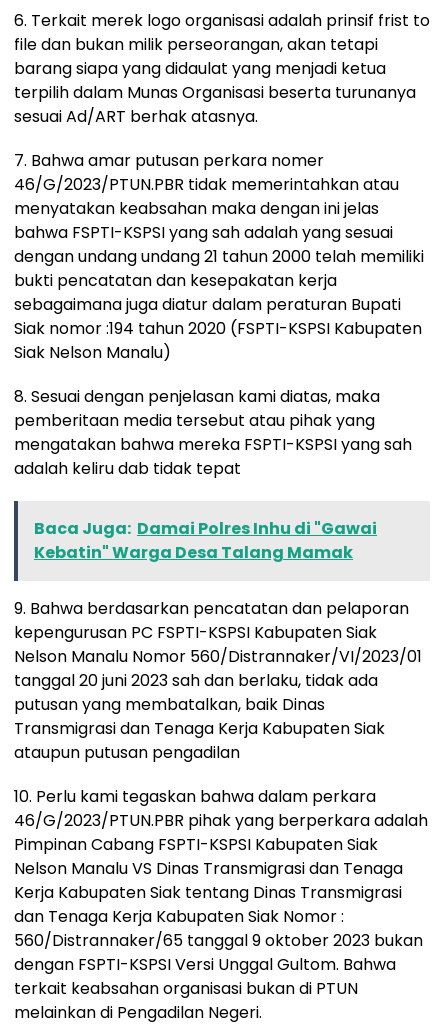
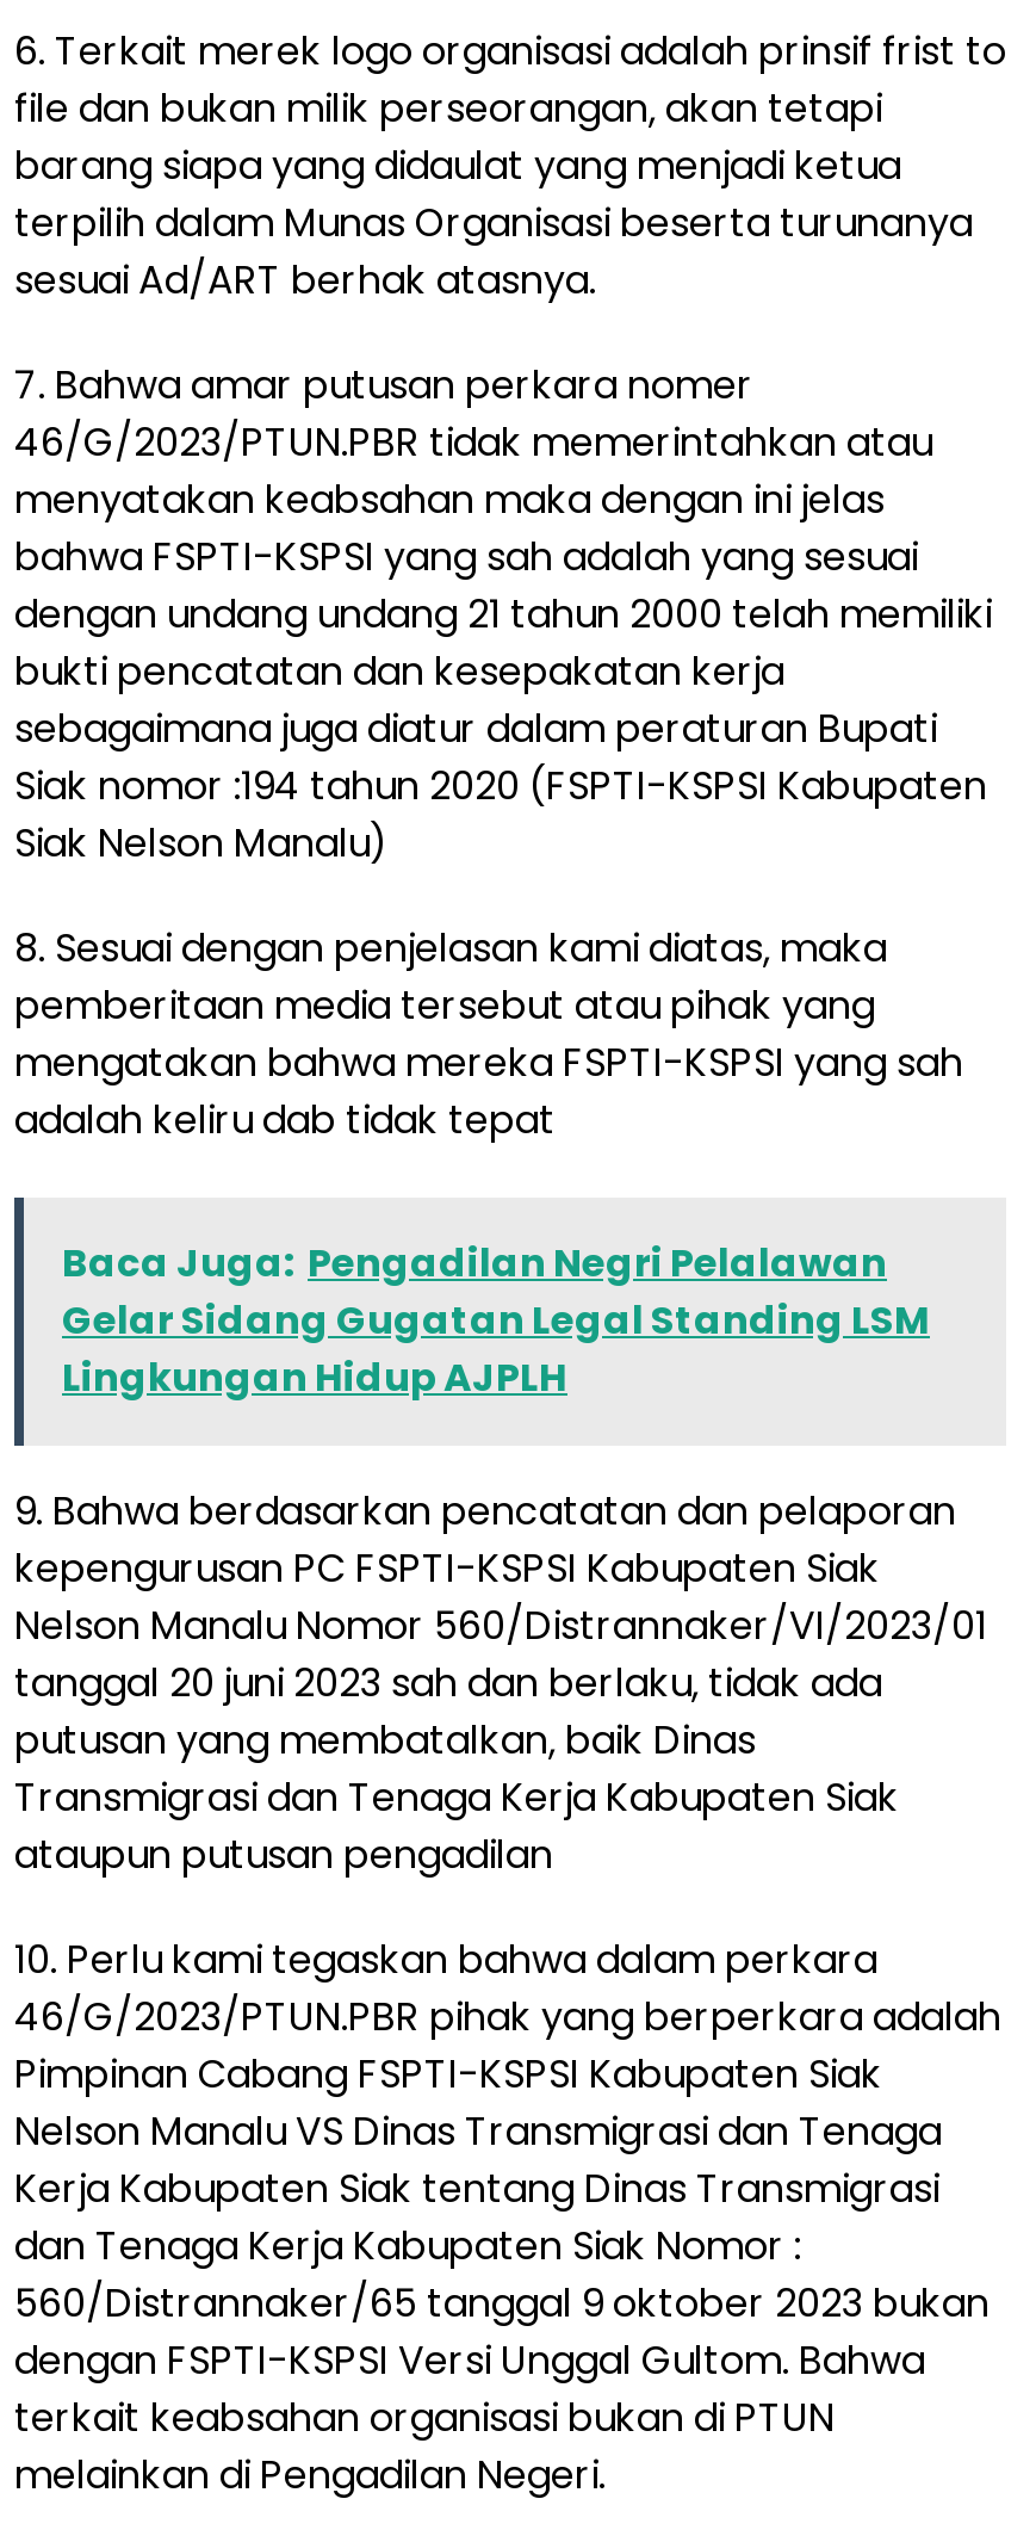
- Baca Juga: Damai Polres Inhu di "Gawai
- Kebatin" Warga Desa Talang Mamak
+ Baca Juga: Pengadilan Negri Pelalawan
+ Gelar Sidang Gugatan Legal Standing LSM
+ Lingkungan Hidup AJPLH
